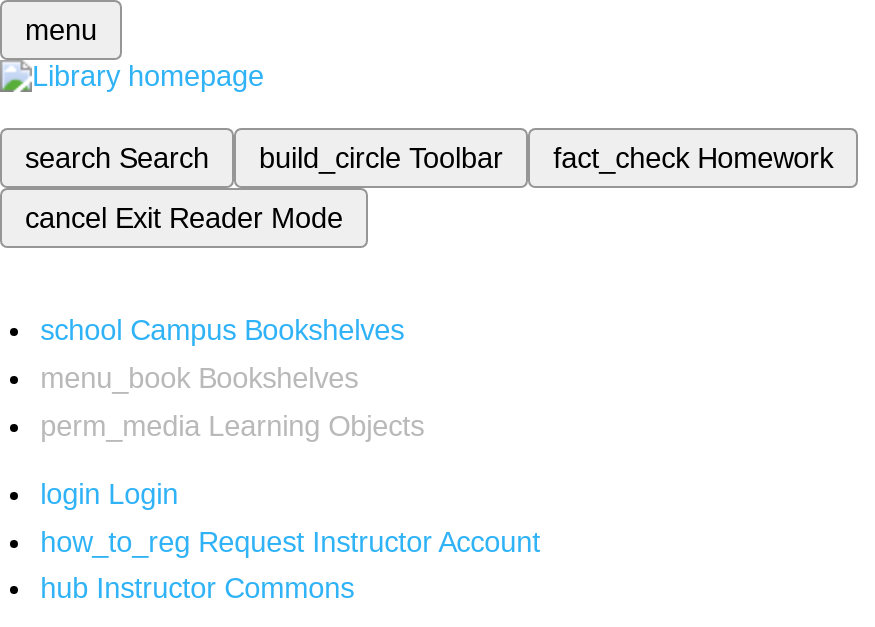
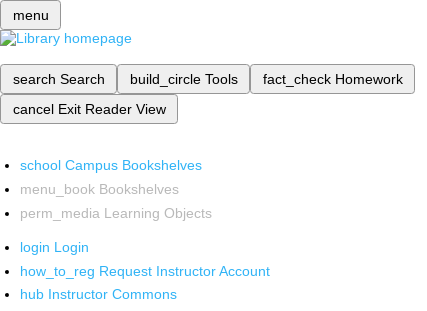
- build_circle Toolbar
+ build_circle Tools

- cancel Exit Reader Mode
+ cancel Exit Reader View
